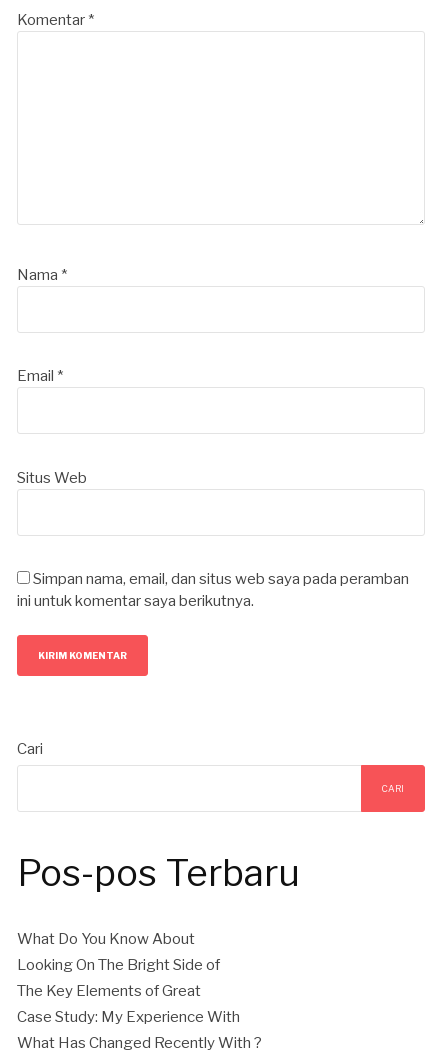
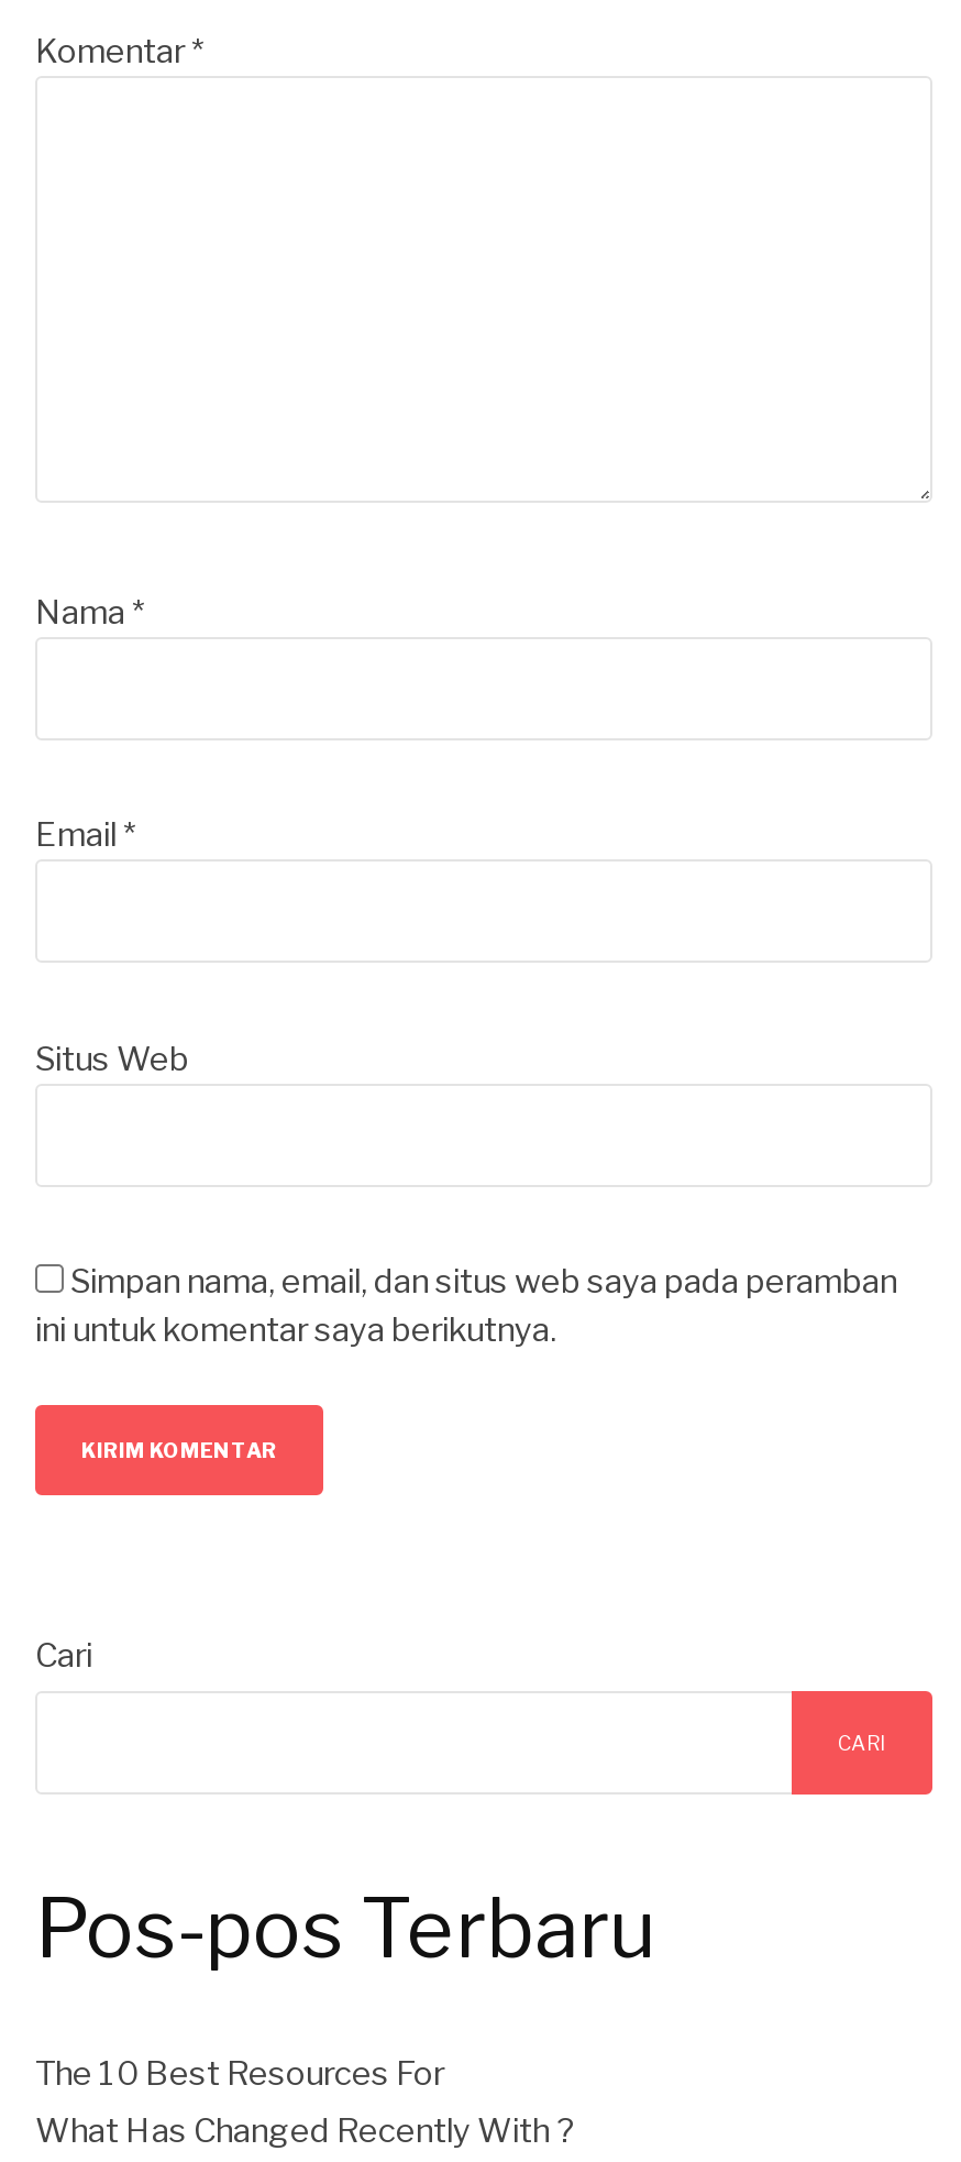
- What Do You Know About
- Looking On The Bright Side of
- The Key Elements of Great
- Case Study: My Experience With
+ The 10 Best Resources For
